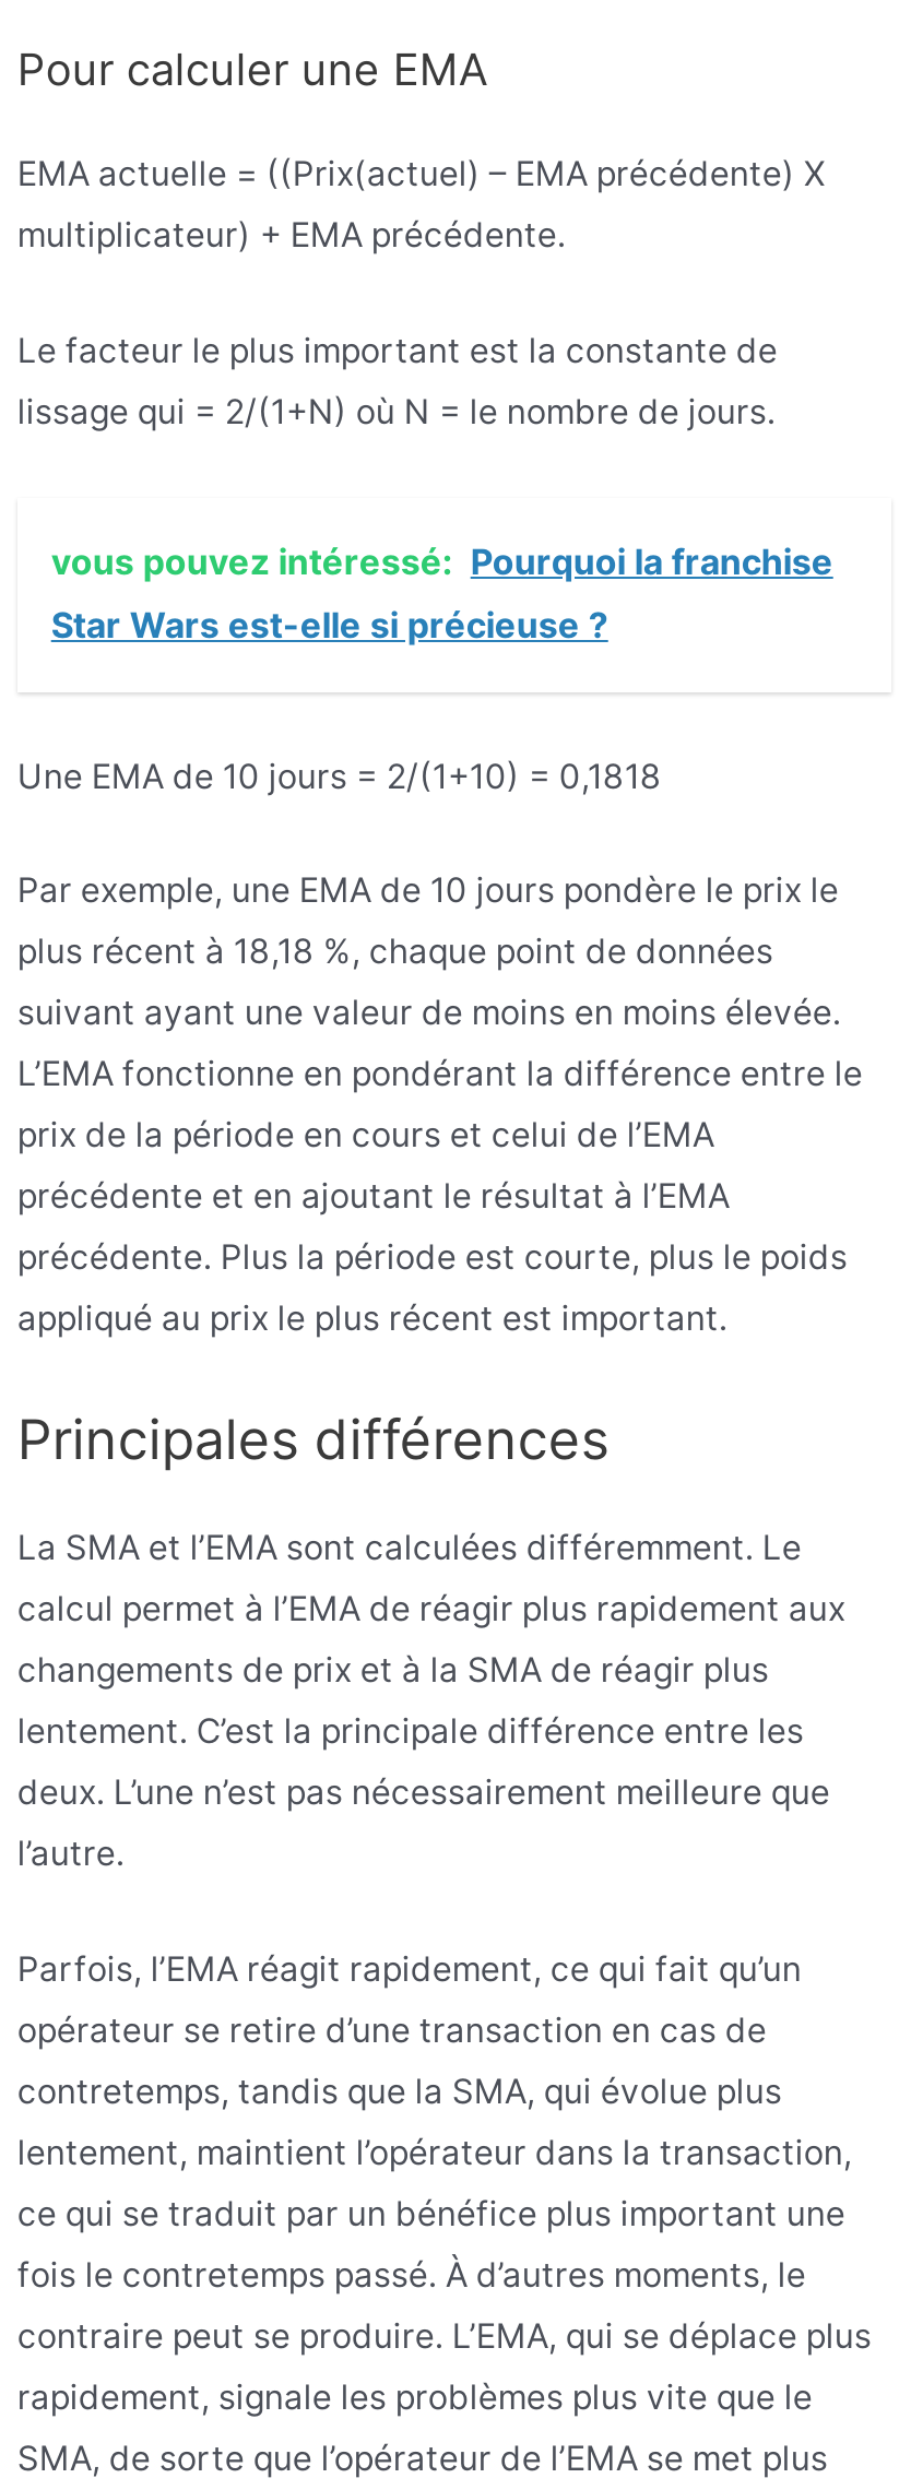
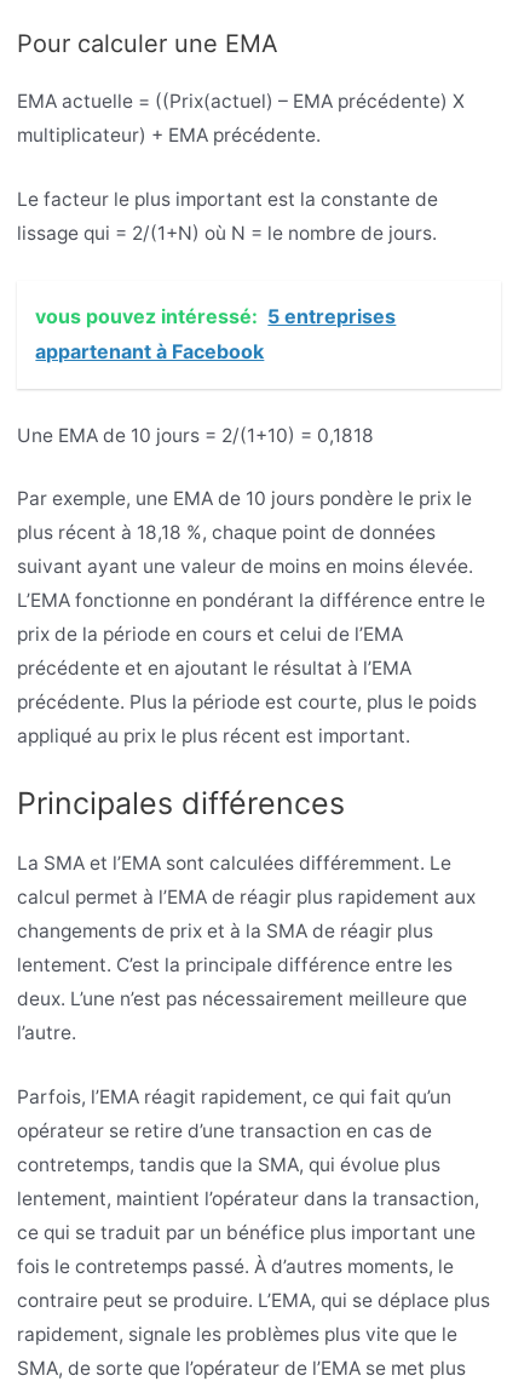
- vous pouvez intéressé: Pourquoi la franchise
- Star Wars est-elle si précieuse ?
+ vous pouvez intéressé: 5 entreprises
+ appartenant à Facebook
